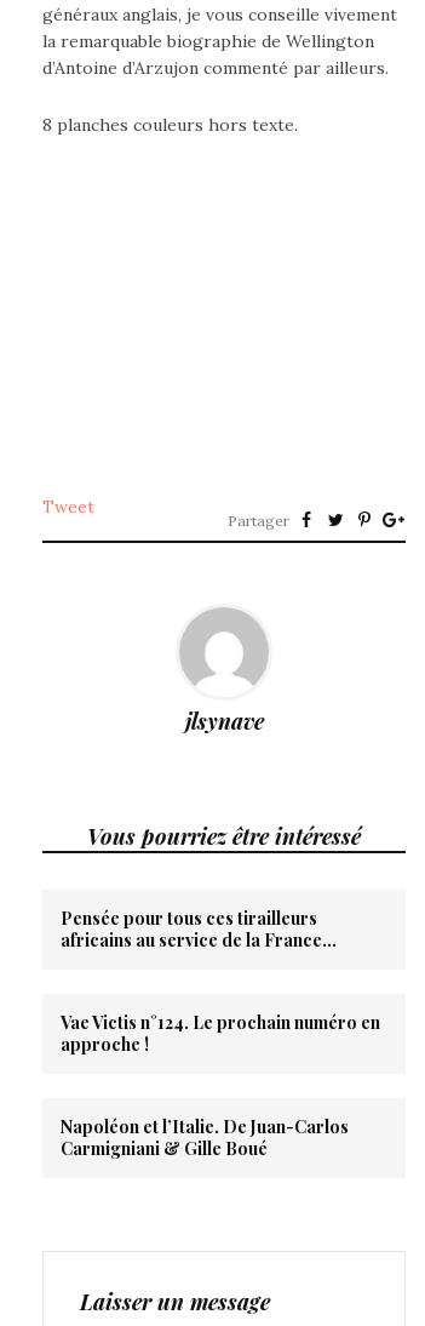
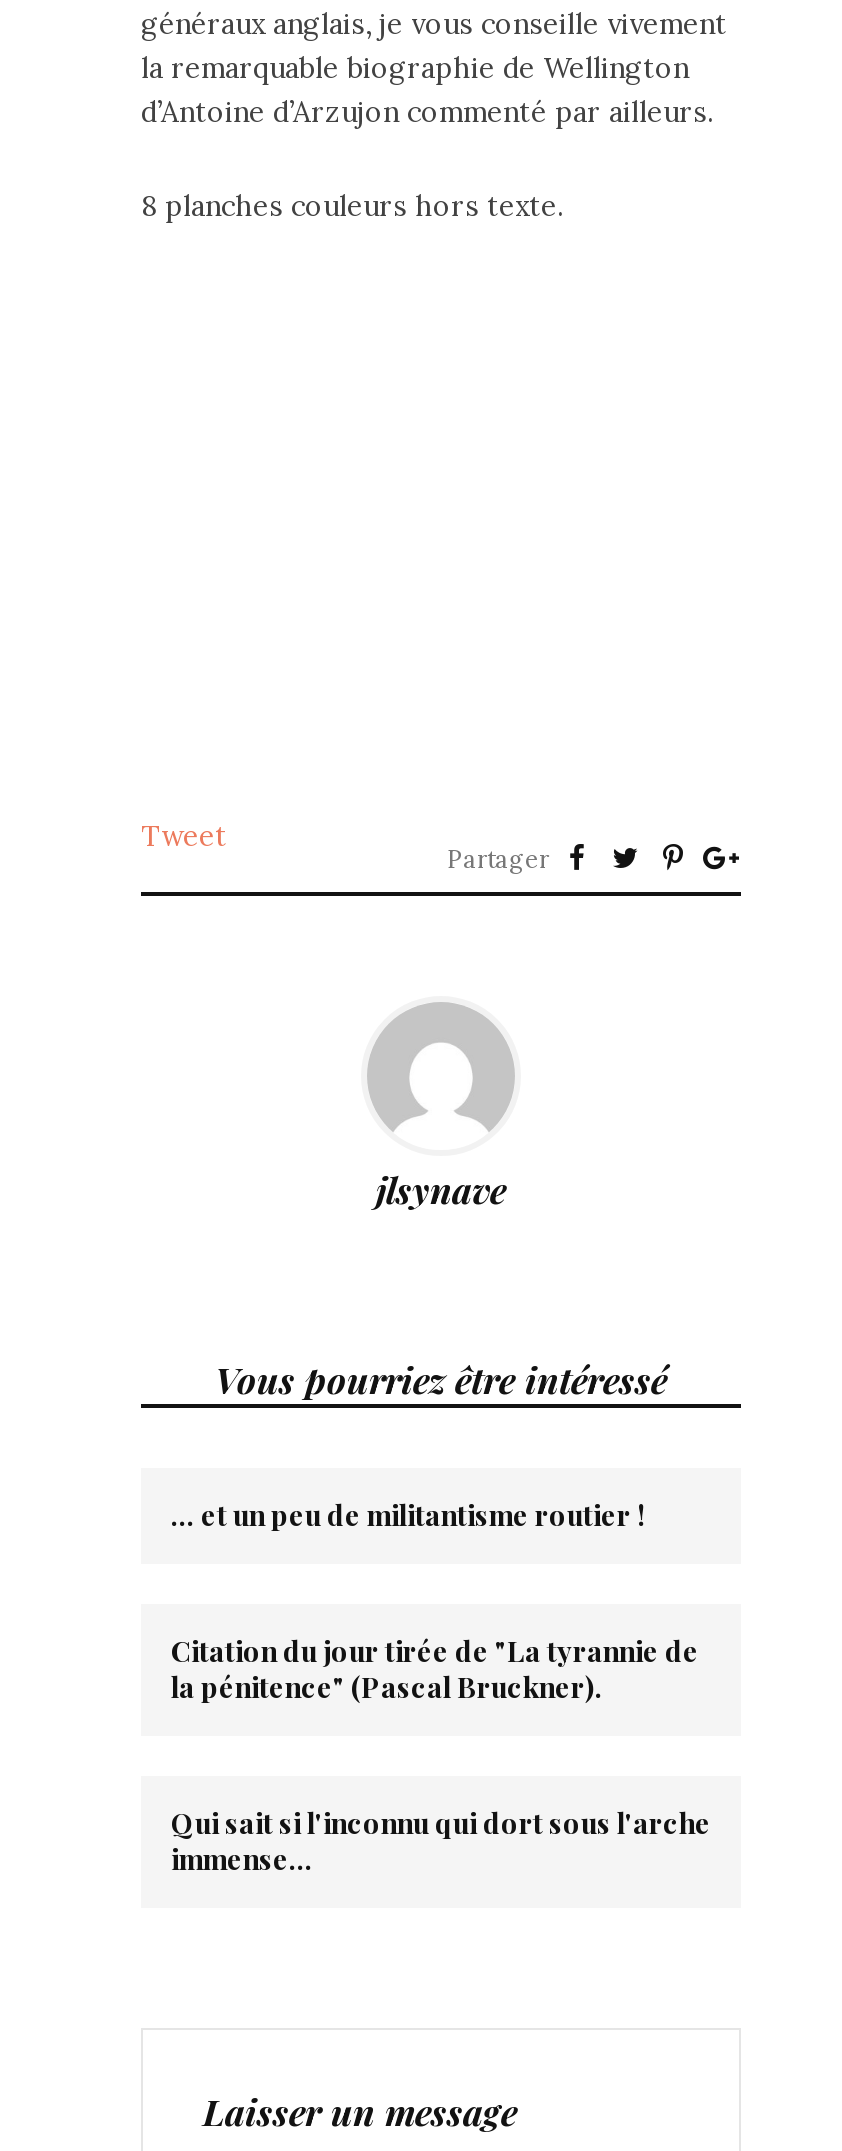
- Pensée pour tous ces tirailleurs
- africains au service de la France…
+ … et un peu de militantisme routier !

- Vae Victis n°124. Le prochain numéro en
- approche !
+ Citation du jour tirée de "La tyrannie de
+ la pénitence" (Pascal Bruckner).

- Napoléon et l’Italie. De Juan-Carlos
- Carmigniani & Gille Boué
+ Qui sait si l'inconnu qui dort sous l'arche
+ immense…
